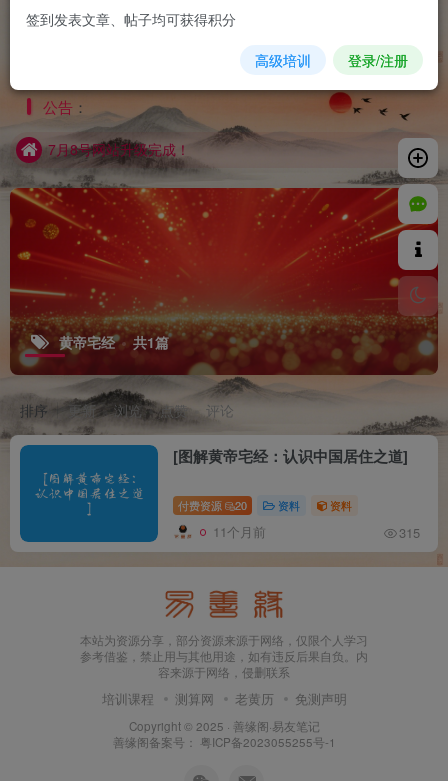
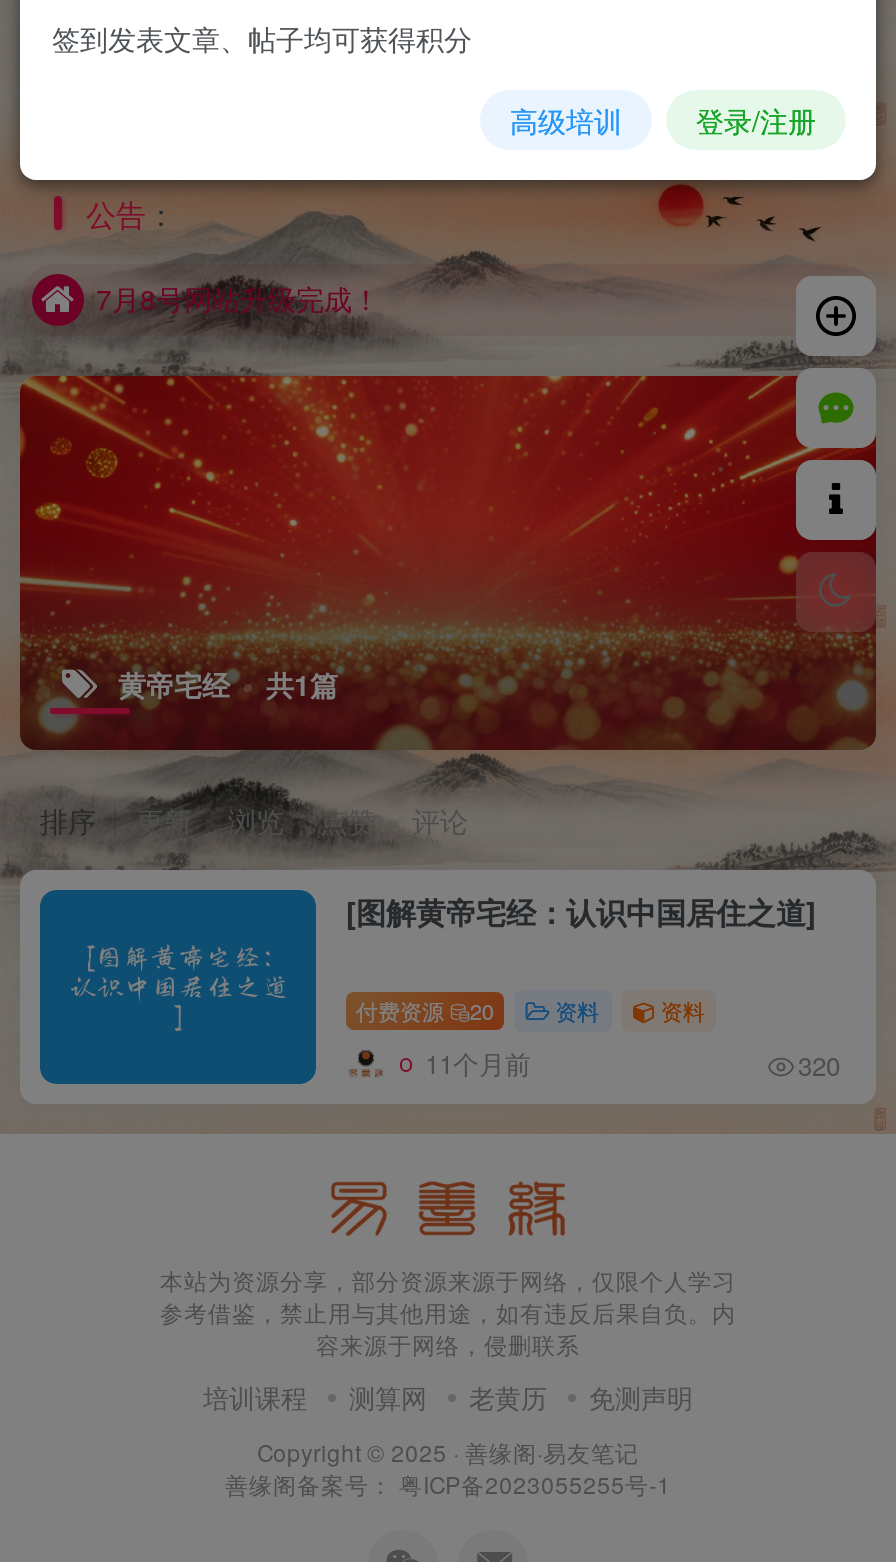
- 315
+ 320
